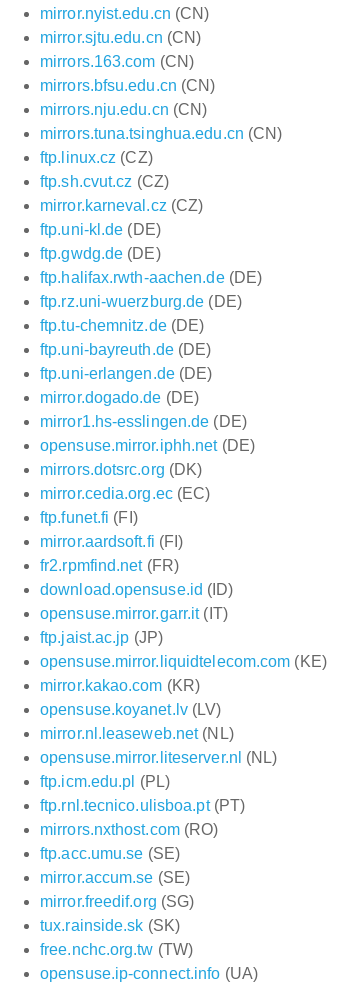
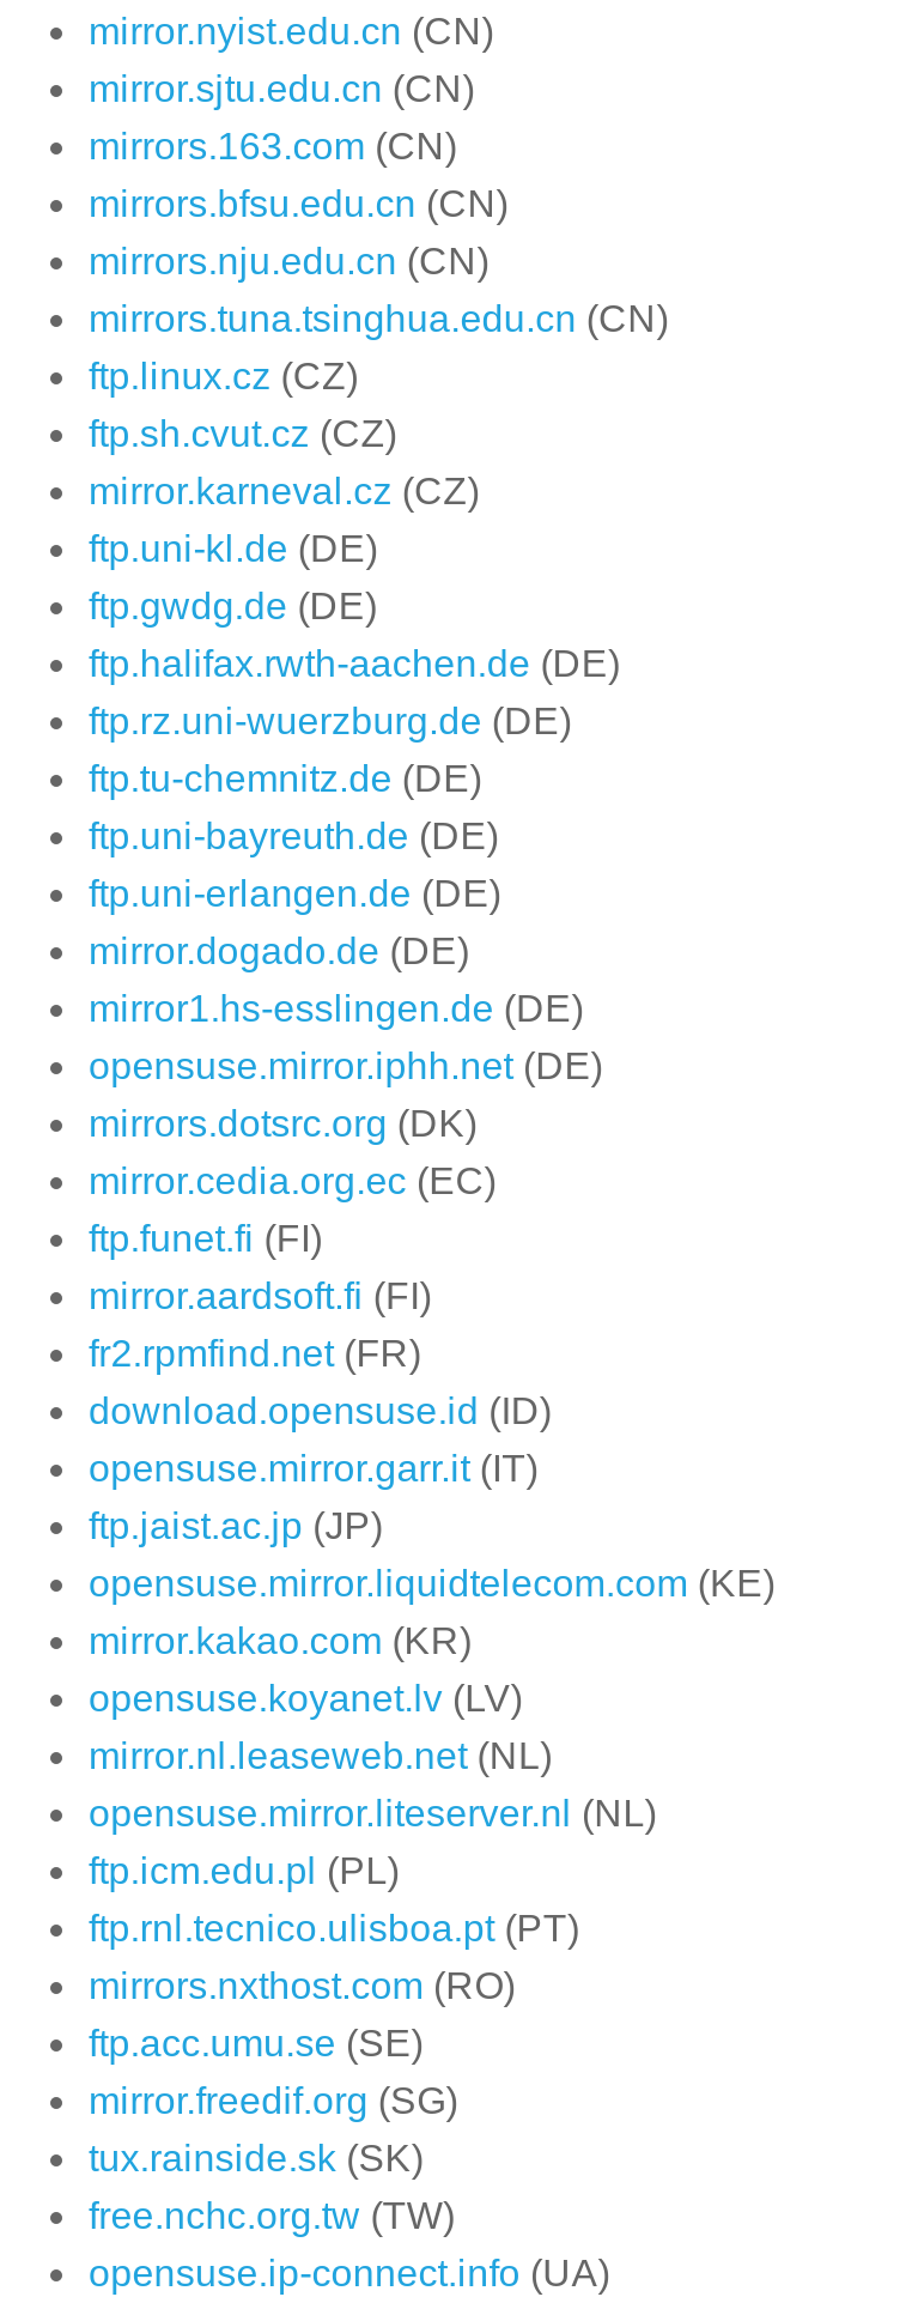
- mirror.accum.se (SE)
